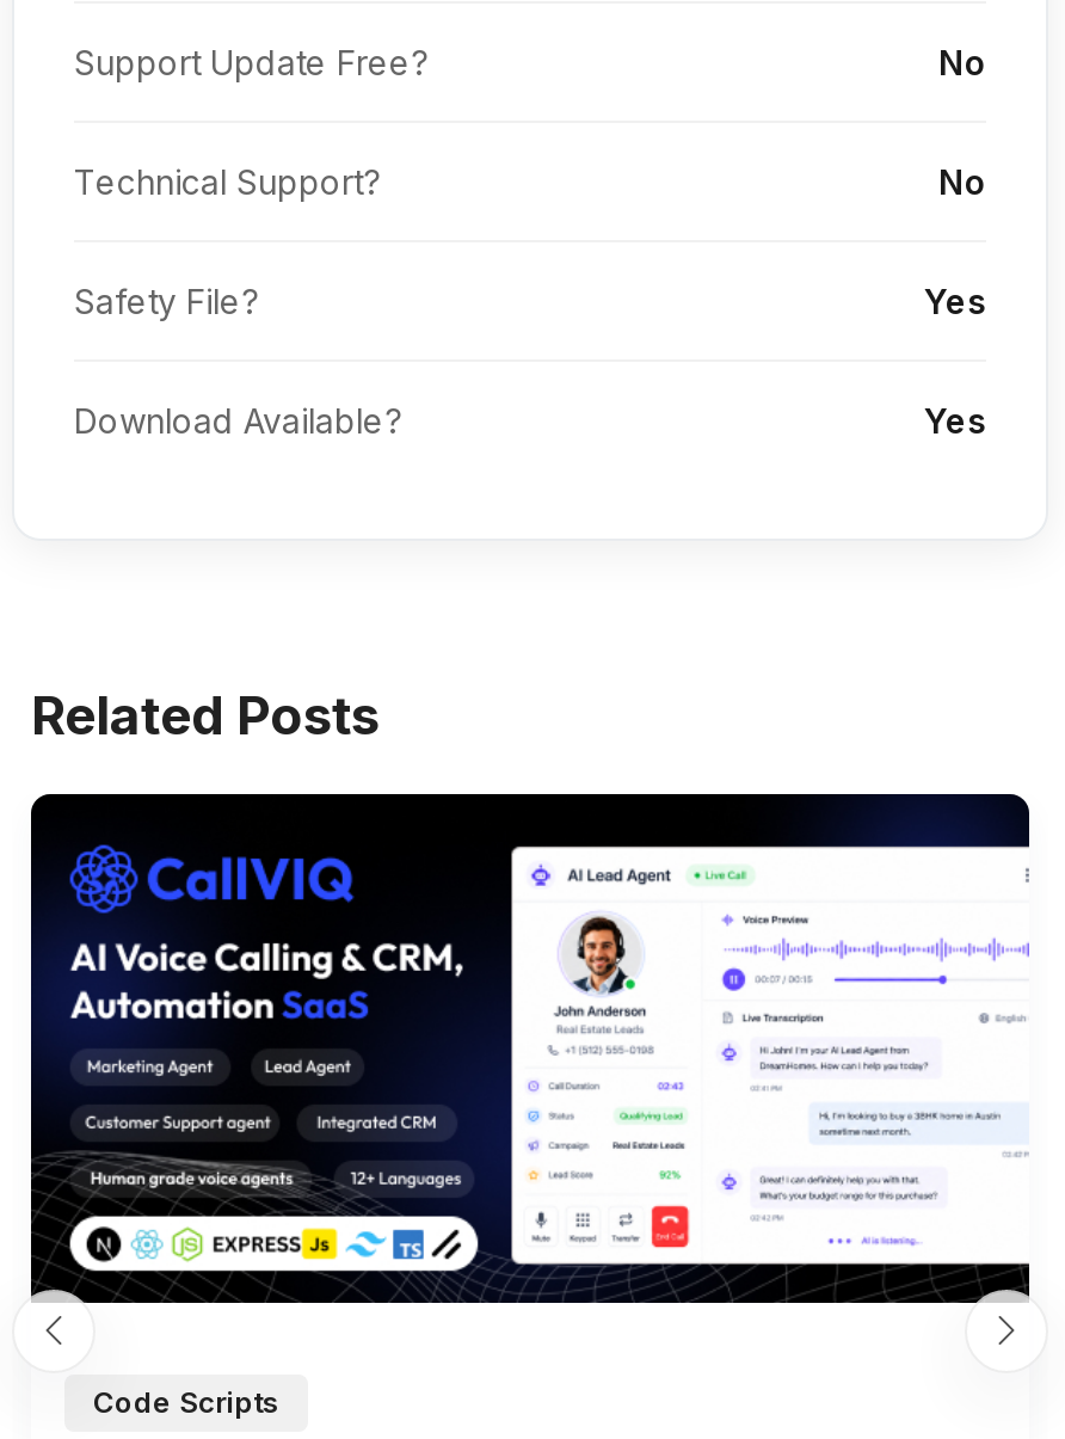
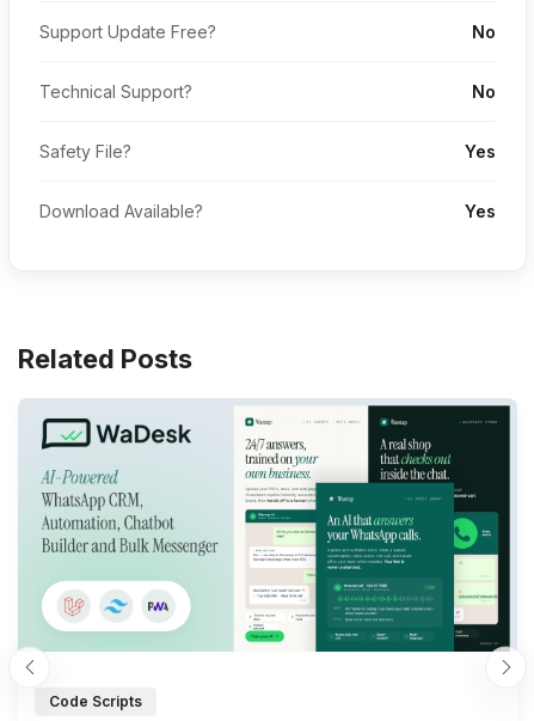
- [image]
+ [image]
